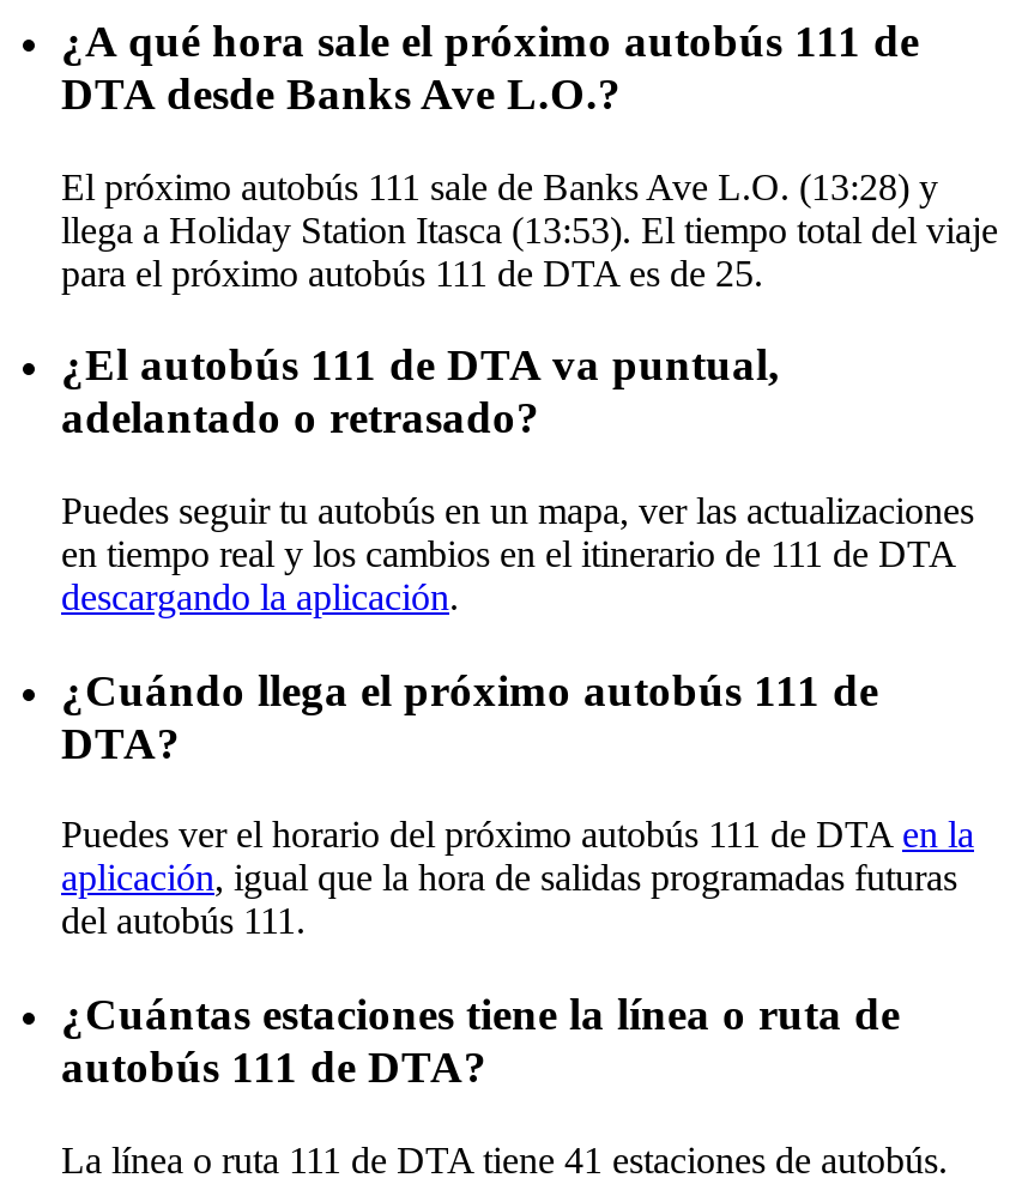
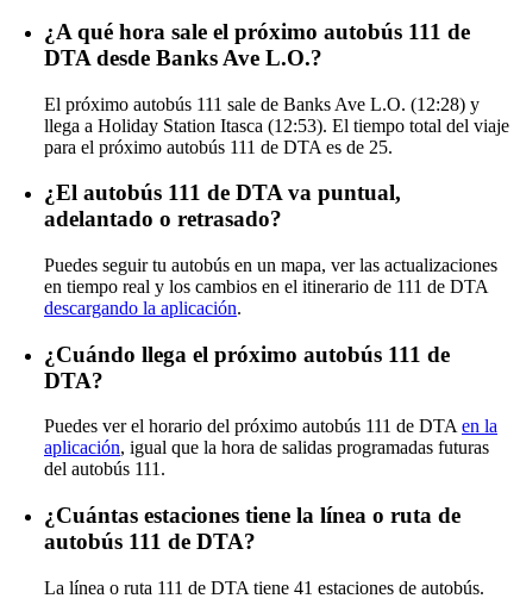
- El próximo autobús 111 sale de Banks Ave L.O. (13:28) y
+ El próximo autobús 111 sale de Banks Ave L.O. (12:28) y

- llega a Holiday Station Itasca (13:53). El tiempo total del viaje
+ llega a Holiday Station Itasca (12:53). El tiempo total del viaje
